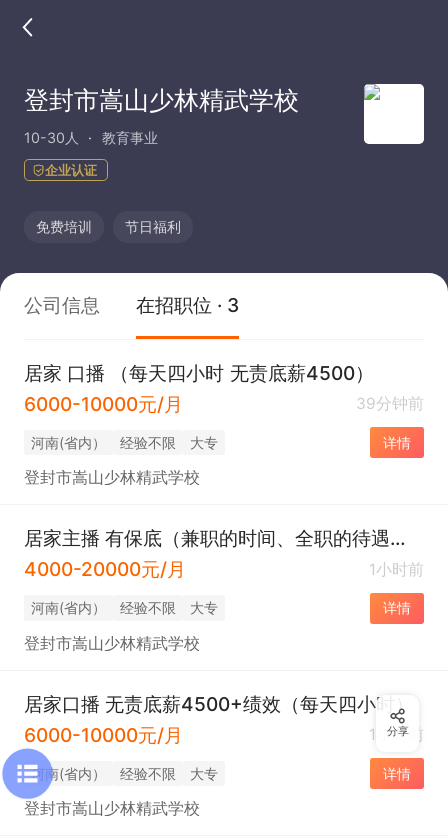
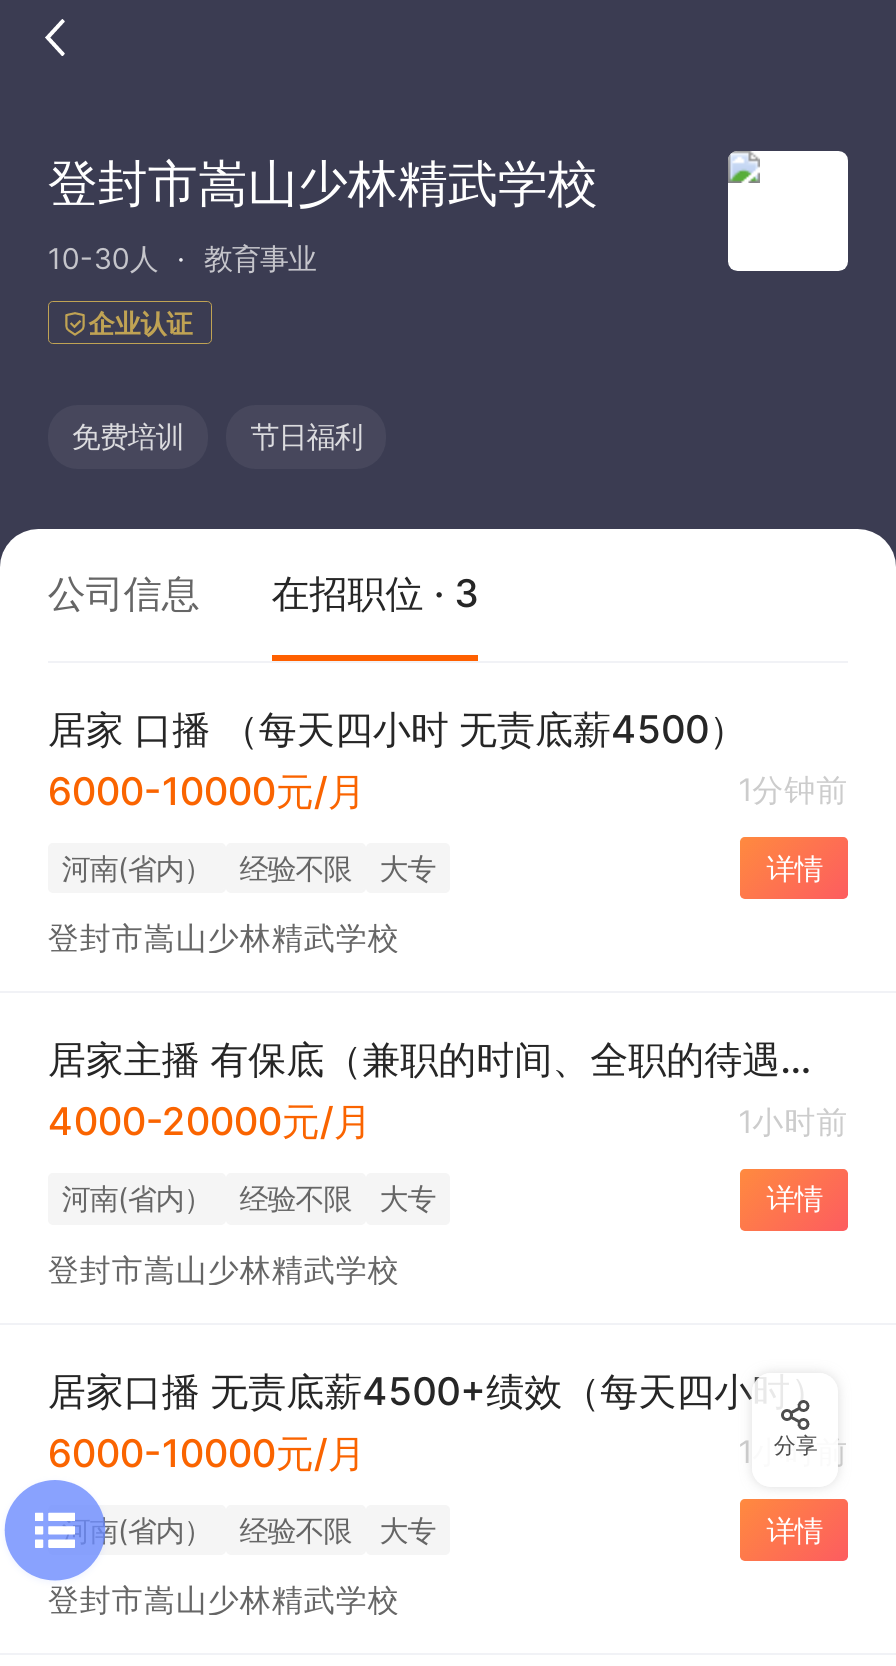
- 39分钟前
+ 1分钟前
